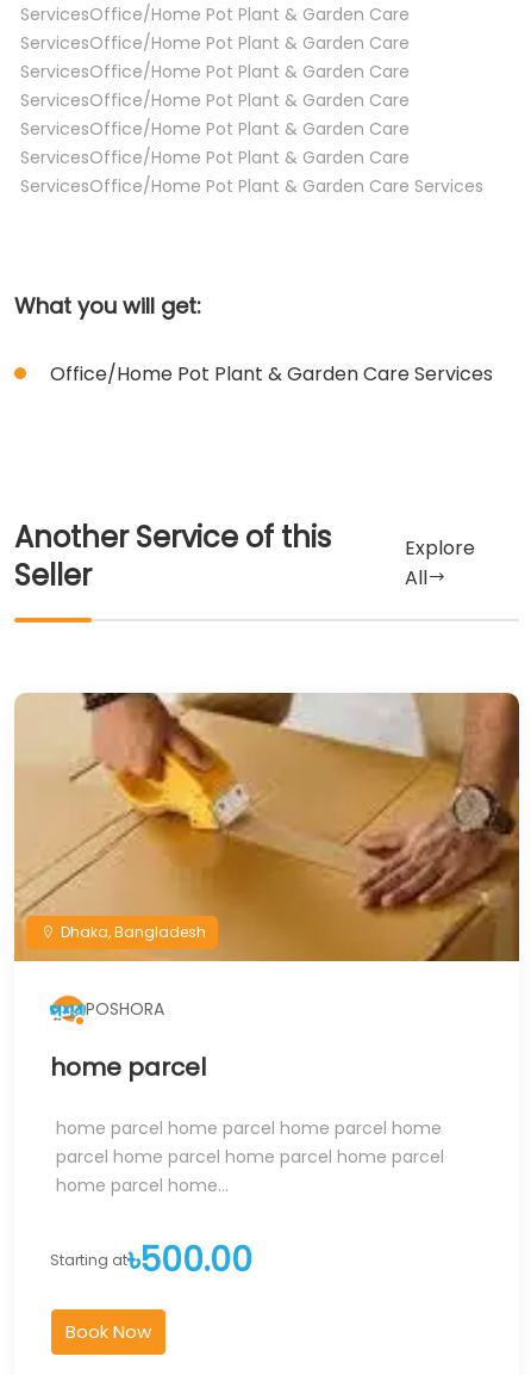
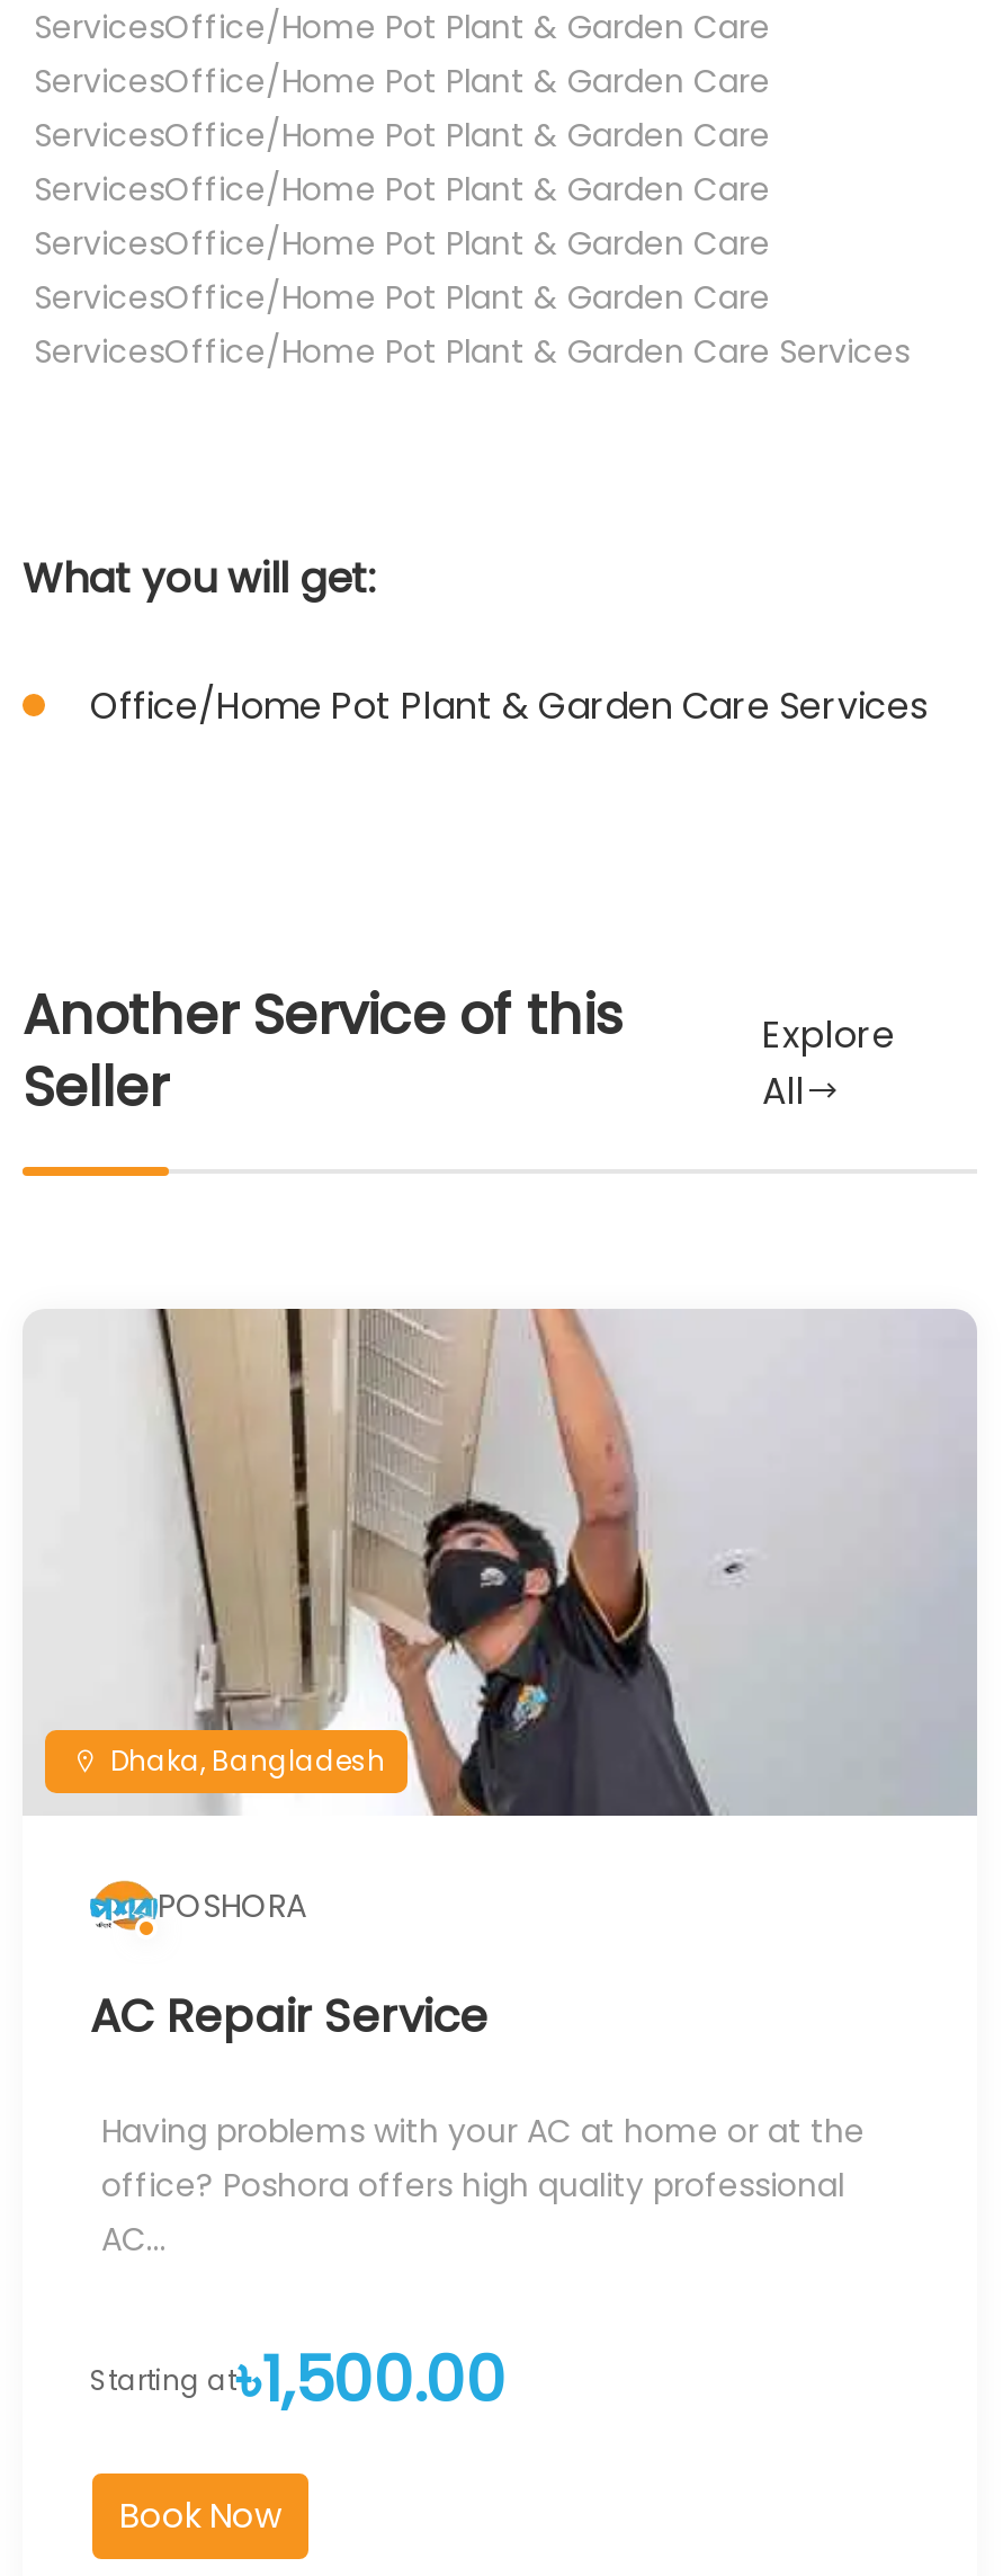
- [image]
+ [image]

- home parcel
+ AC Repair Service

- home parcel home parcel home parcel home
- parcel home parcel home parcel home parcel
- home parcel home...
+ Having problems with your AC at home or at the
+ office? Poshora offers high quality professional
+ AC...

- Starting at৳500.00
+ Starting at৳1,500.00
